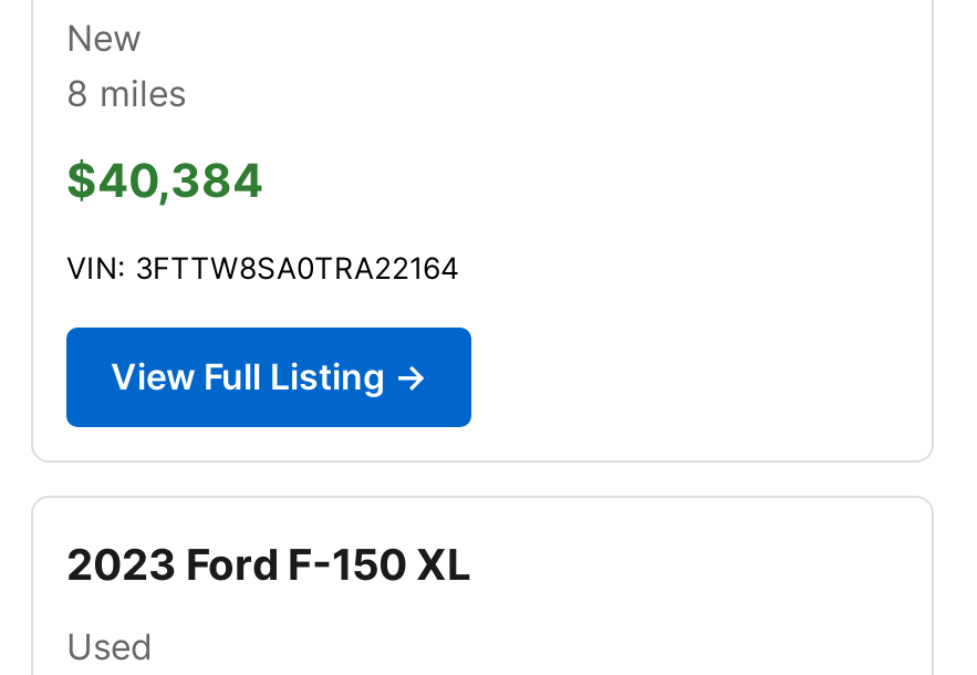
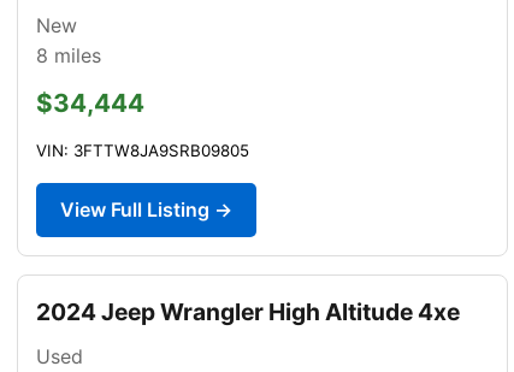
- $40,384
+ $34,444

- VIN: 3FTTW8SA0TRA22164
+ VIN: 3FTTW8JA9SRB09805

- 2023 Ford F-150 XL
+ 2024 Jeep Wrangler High Altitude 4xe
